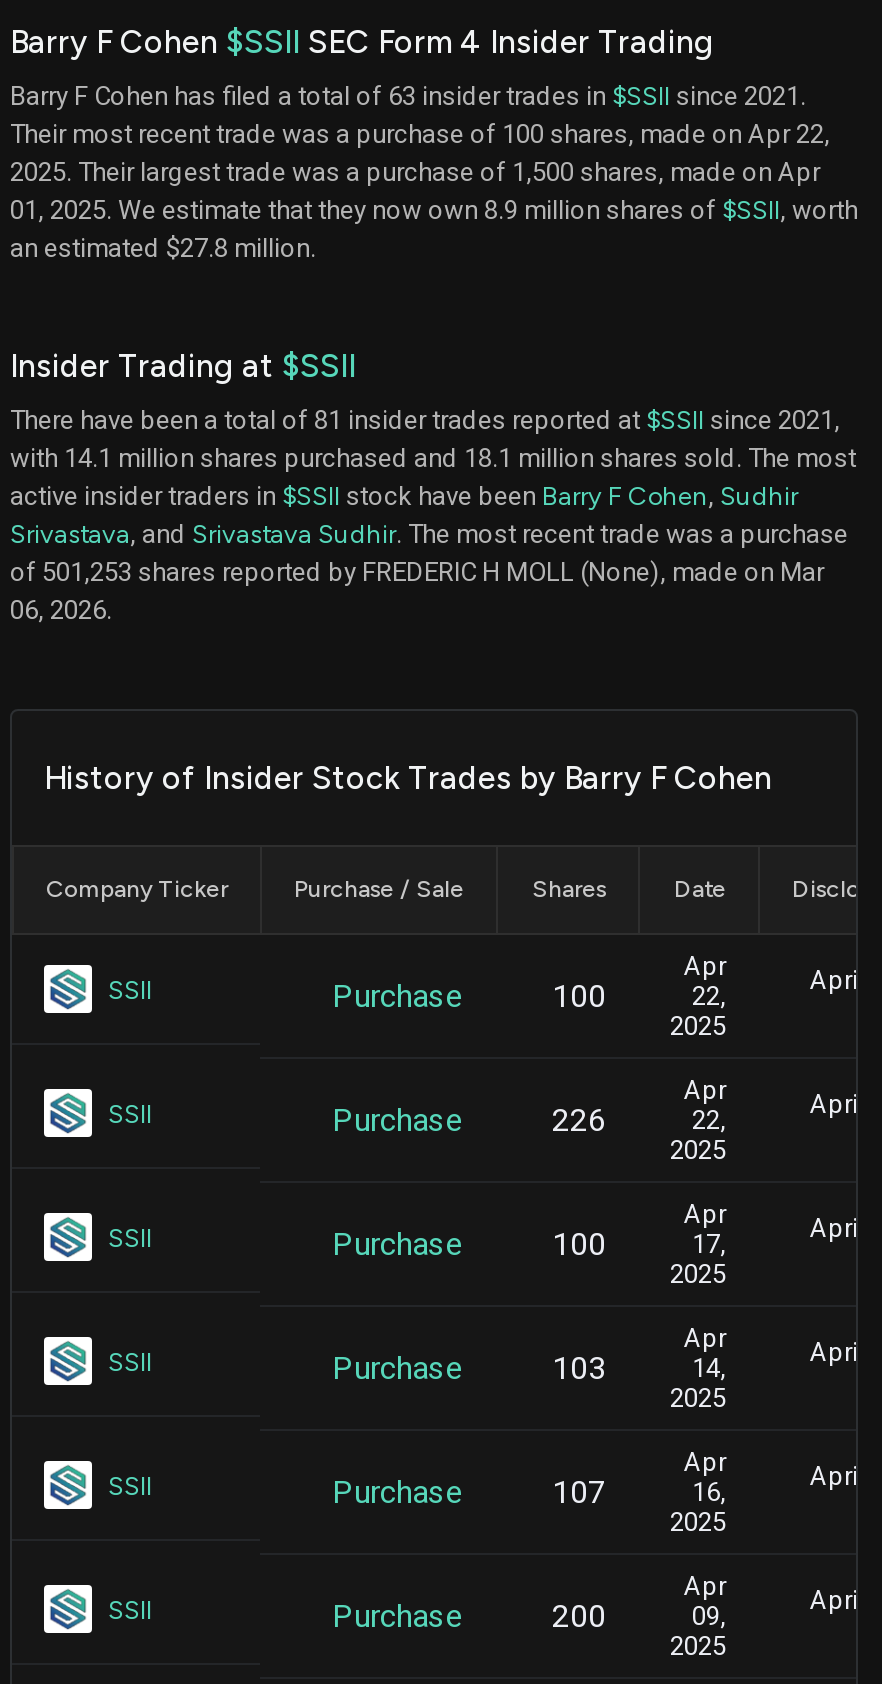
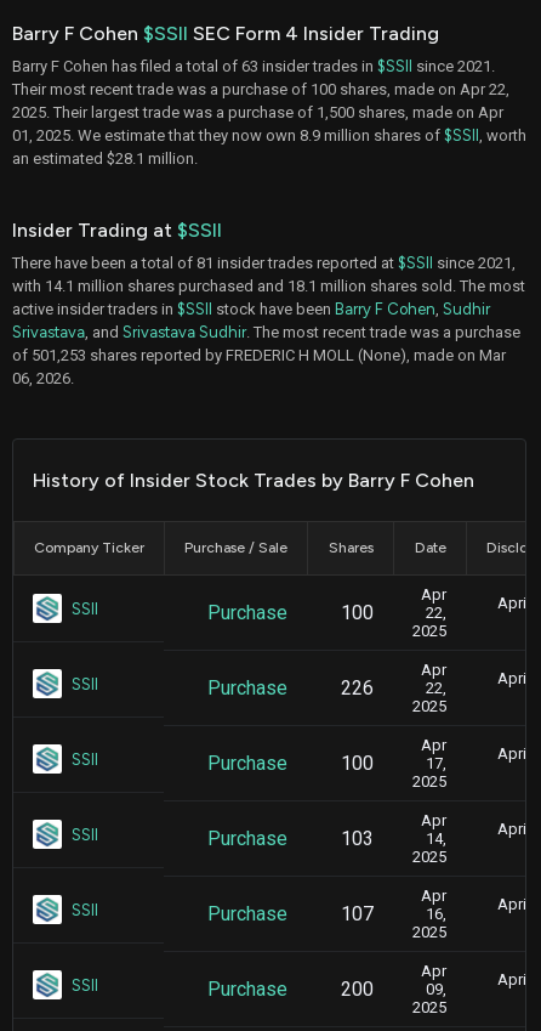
- an estimated $27.8 million.
+ an estimated $28.1 million.
